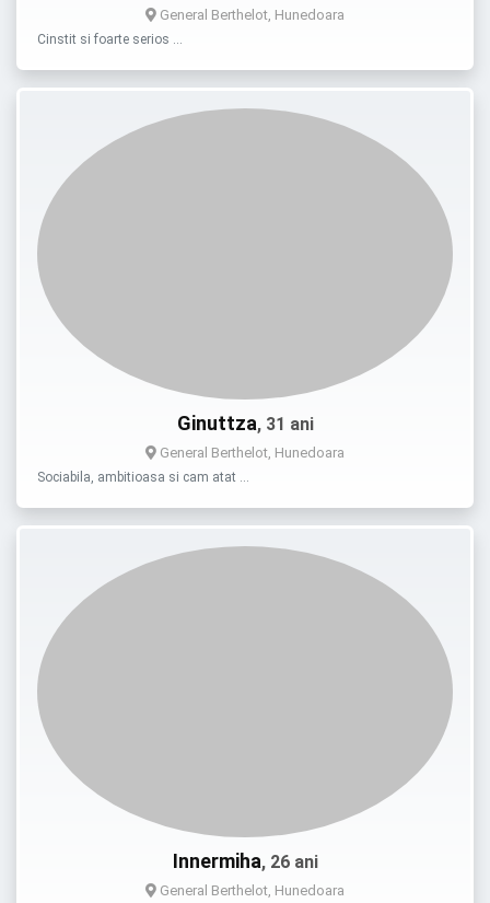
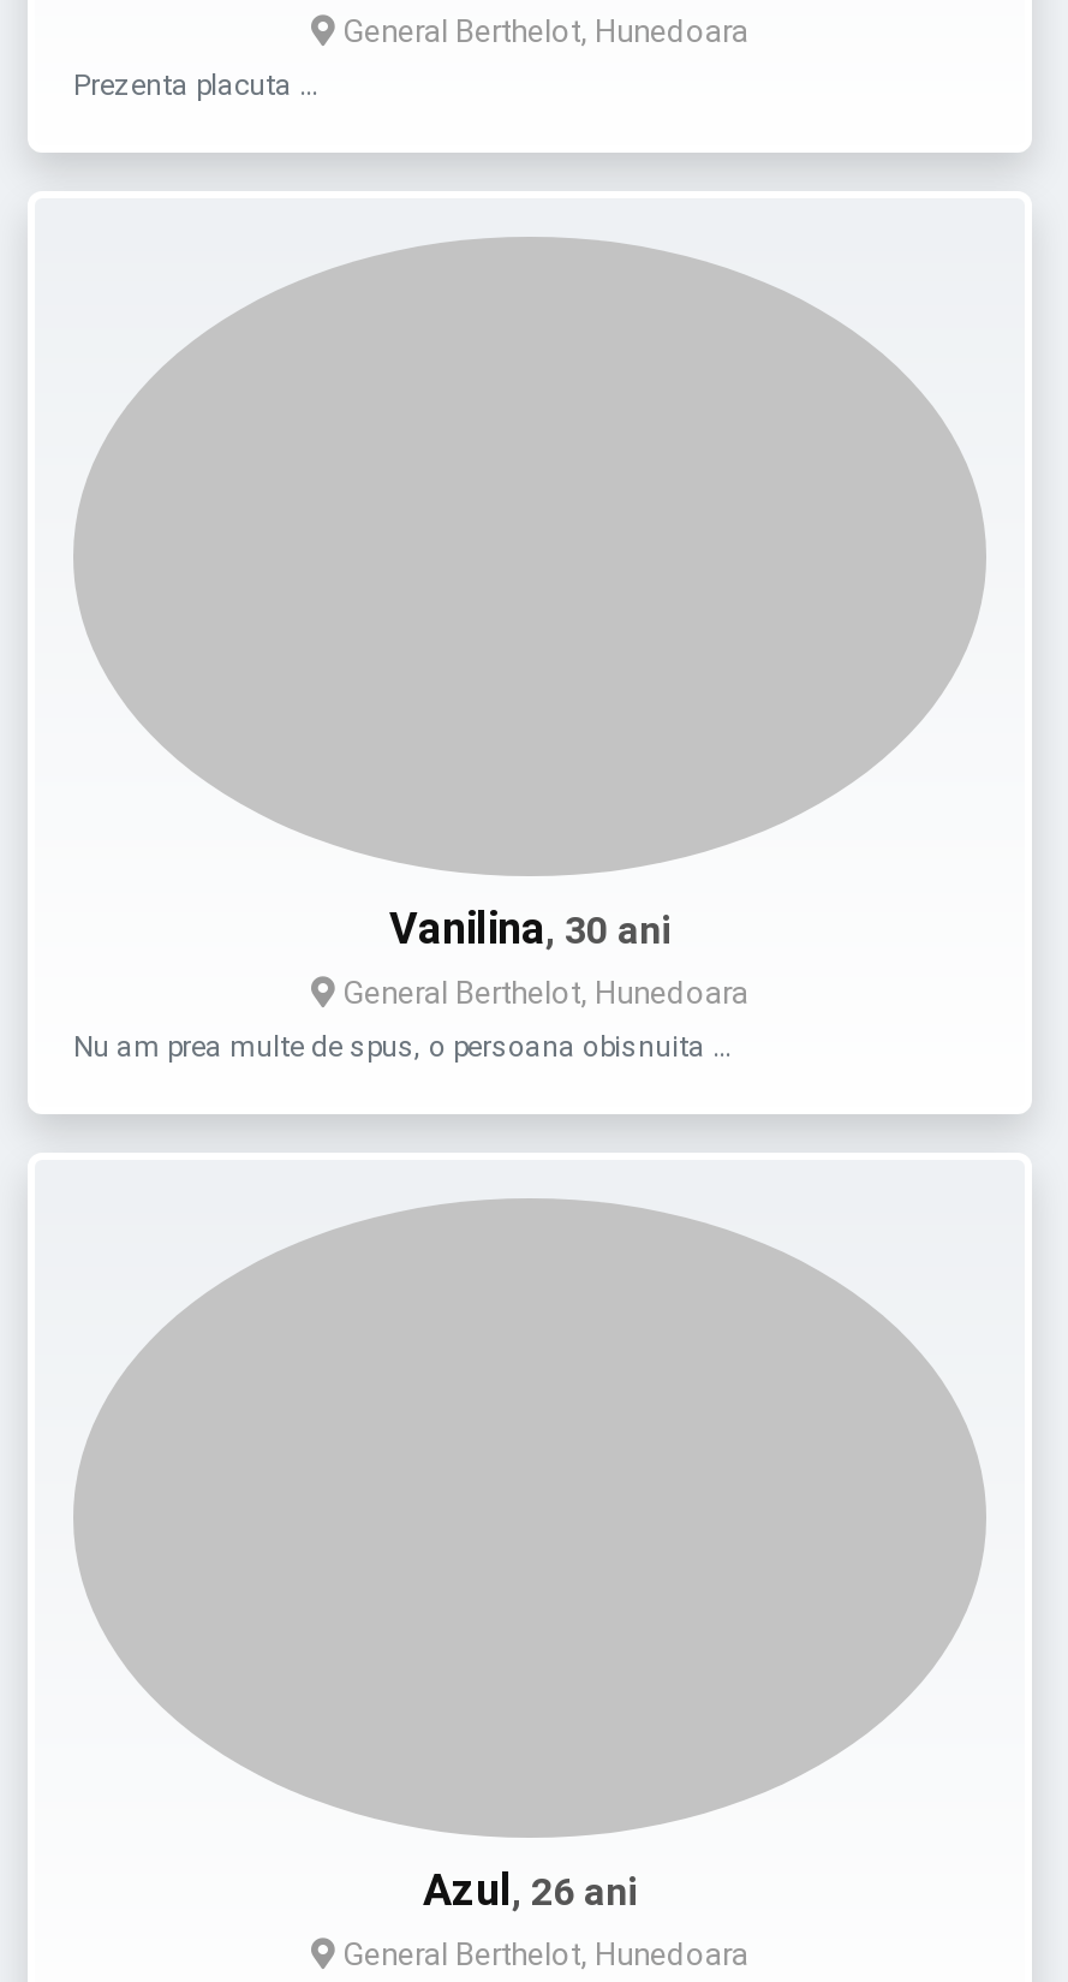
- Cinstit si foarte serios …
+ Prezenta placuta …

- Ginuttza, 31 ani
+ Vanilina, 30 ani

- Sociabila, ambitioasa si cam atat …
+ Nu am prea multe de spus, o persoana obisnuita …

- Innermiha, 26 ani
+ Azul, 26 ani
